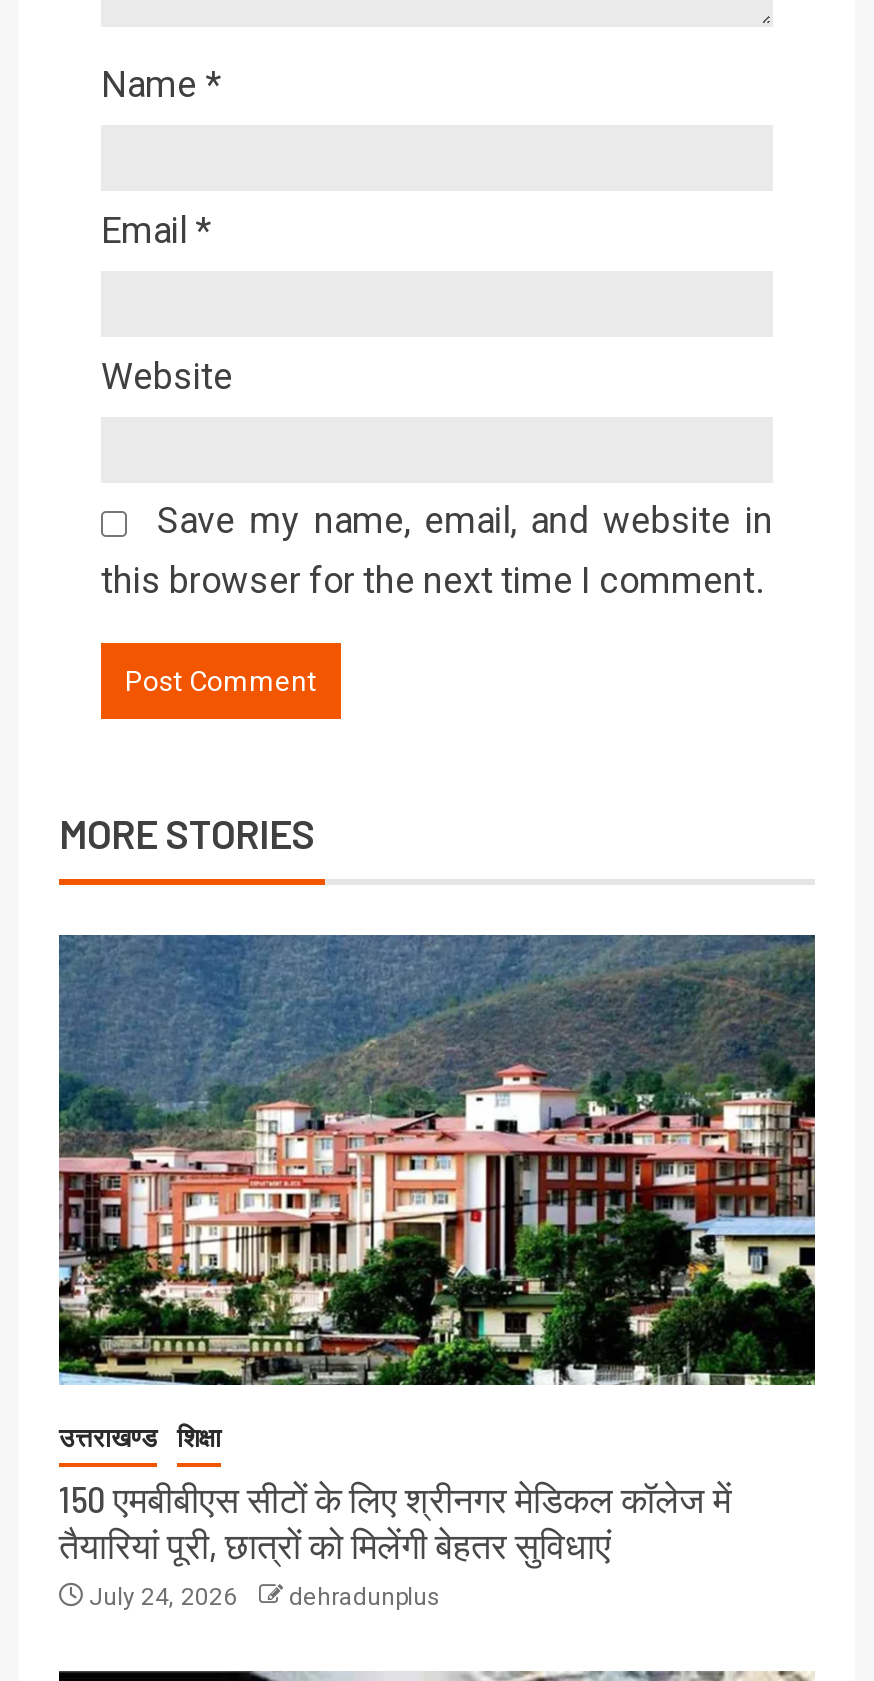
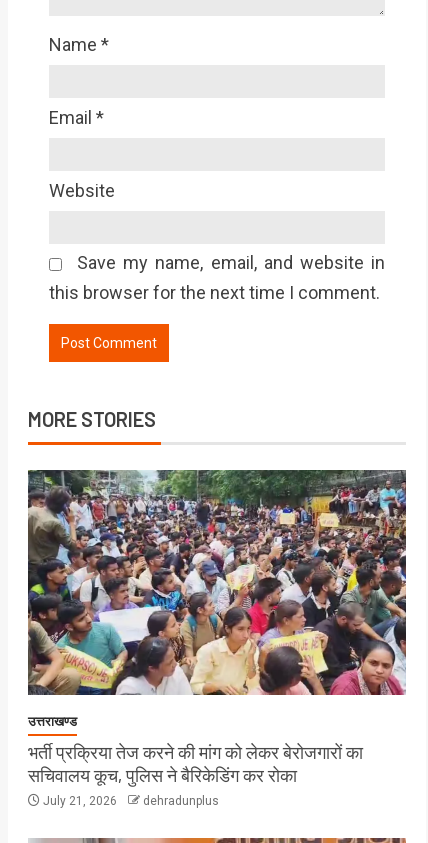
- [image]
+ [image]

- शिक्षा
- 150 एमबीबीएस सीटों के लिए श्रीनगर मेडिकल कॉलेज में
- तैयारियां पूरी, छात्रों को मिलेंगी बेहतर सुविधाएं
- July 24, 2026
+ भर्ती प्रक्रिया तेज करने की मांग को लेकर बेरोजगारों का
+ सचिवालय कूच, पुलिस ने बैरिकेडिंग कर रोका
+ July 21, 2026
